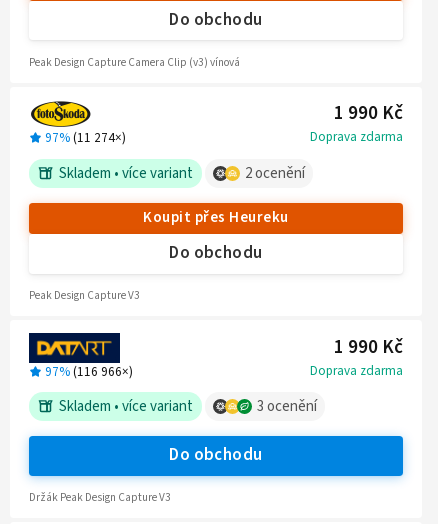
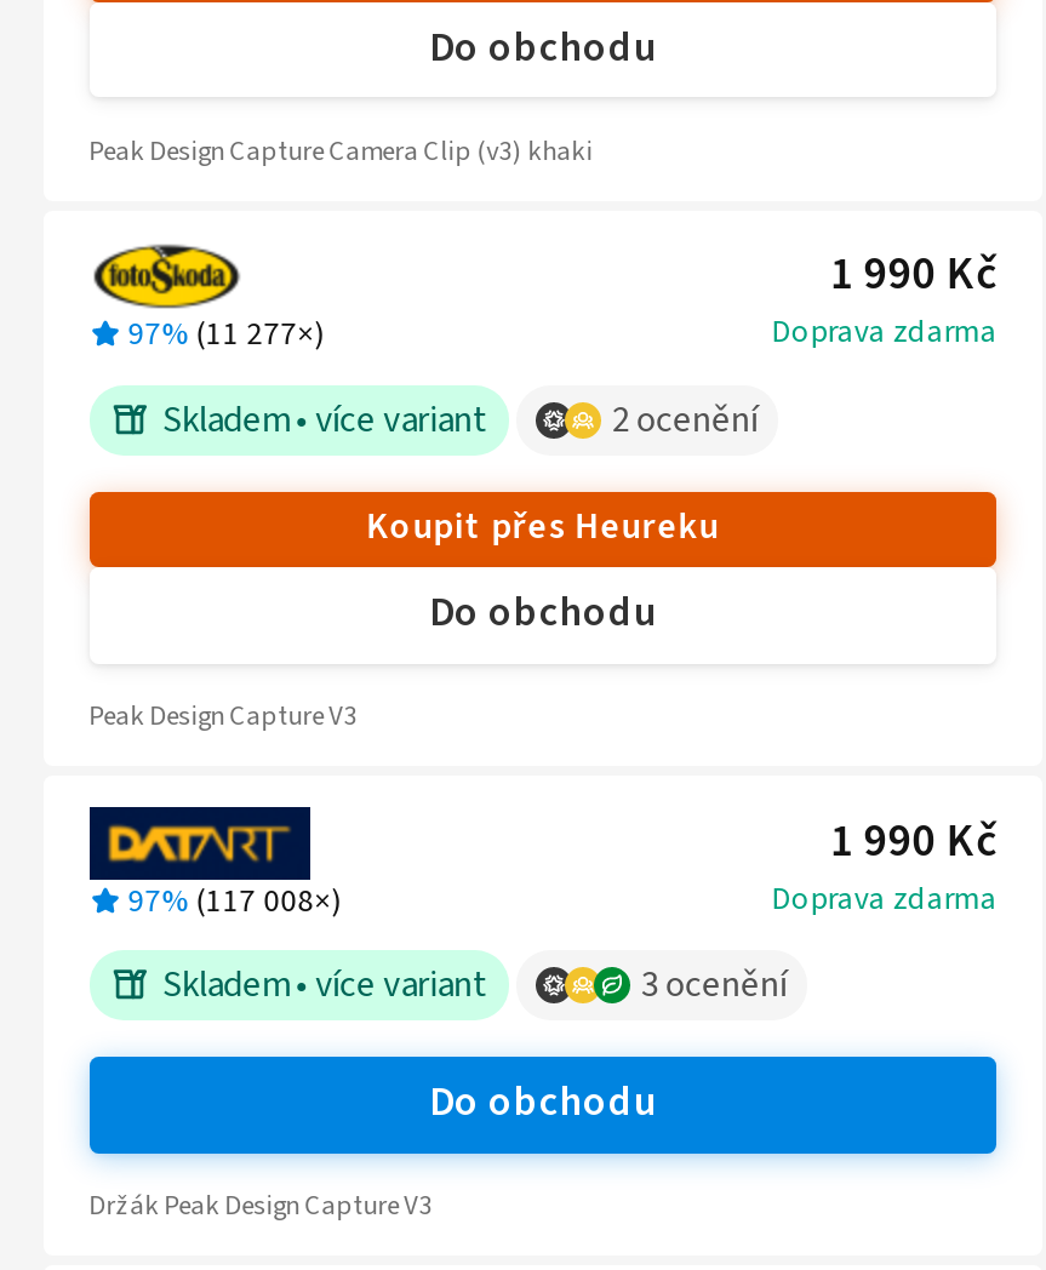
- Peak Design Capture Camera Clip (v3) vínová
+ Peak Design Capture Camera Clip (v3) khaki

- 97% (11 274×)
+ 97% (11 277×)

- 97%(116 966×)
+ 97%(117 008×)
